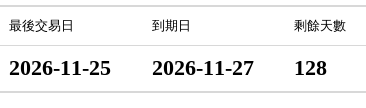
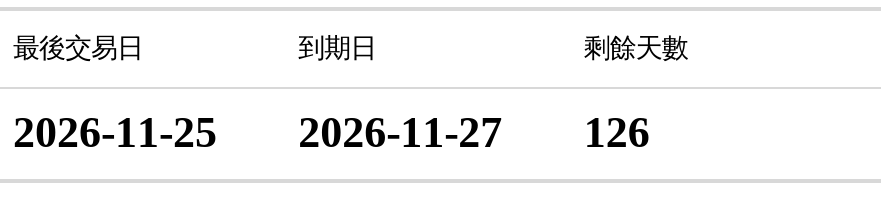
- 2026-11-25 2026-11-27 128
+ 2026-11-25 2026-11-27 126
